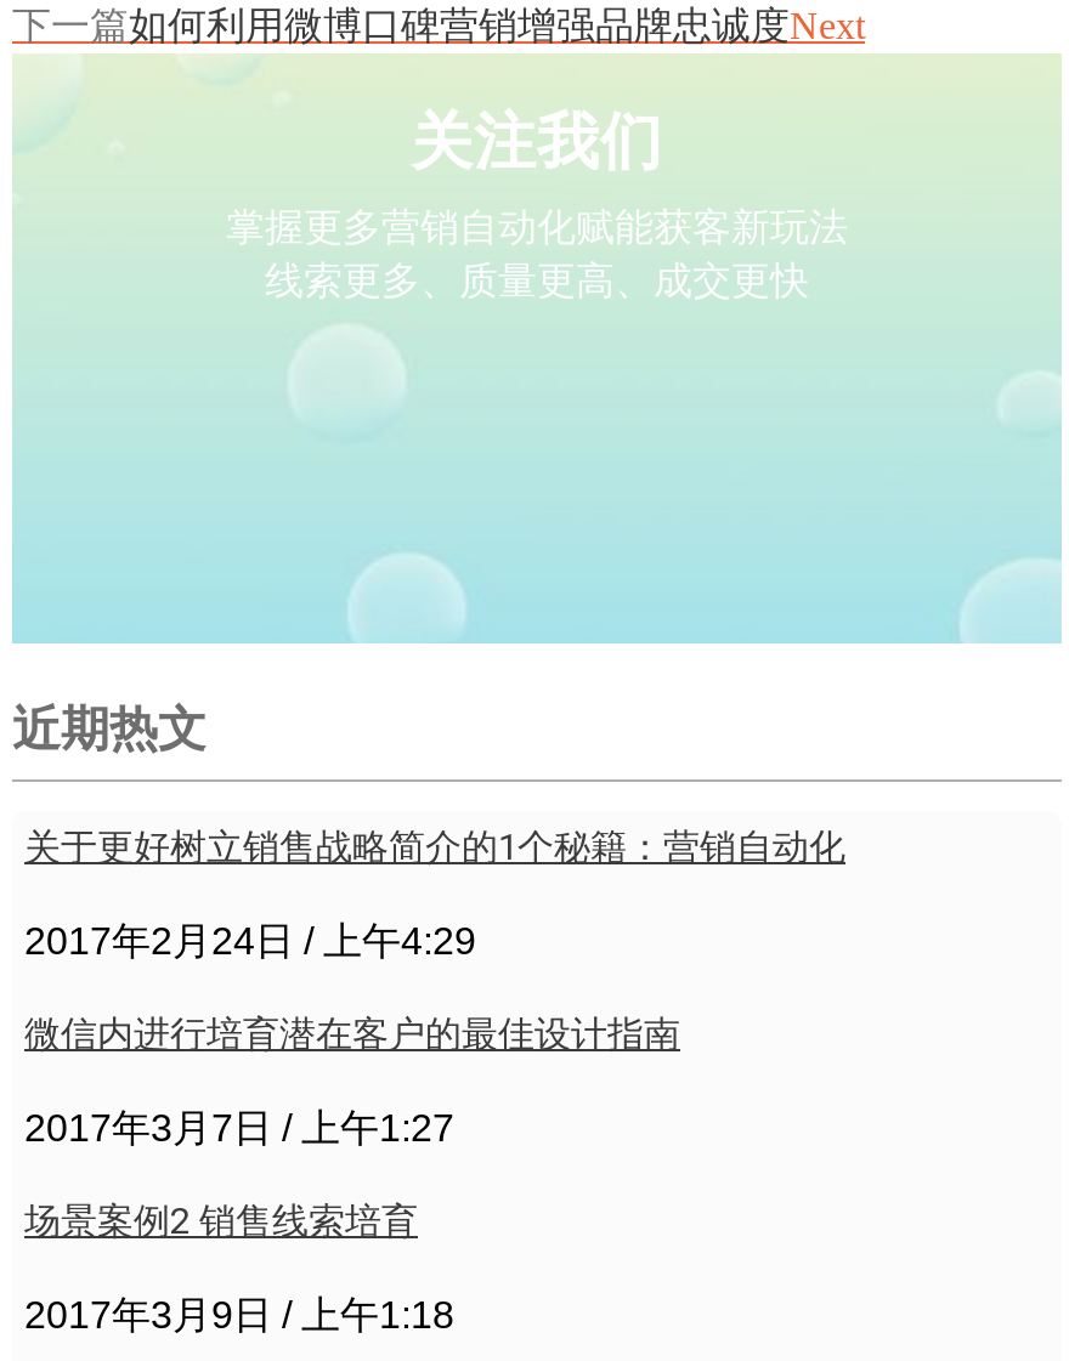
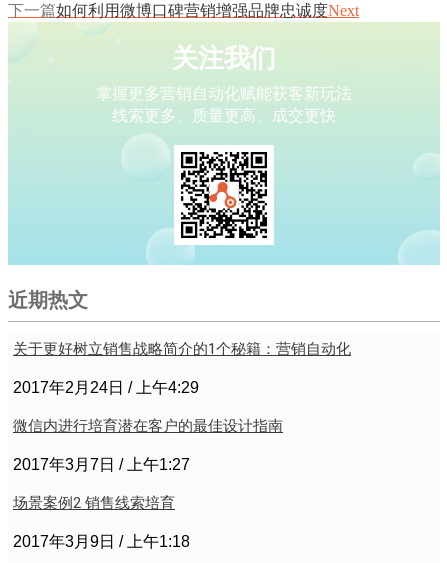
+ [image]
